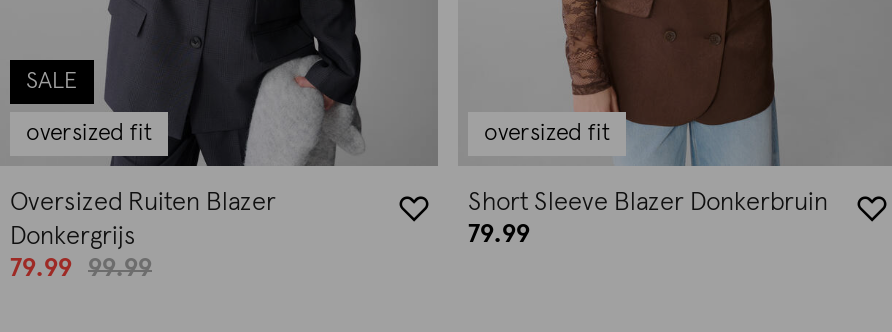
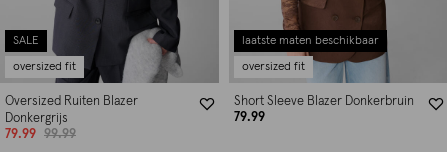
+ laatste maten beschikbaar
